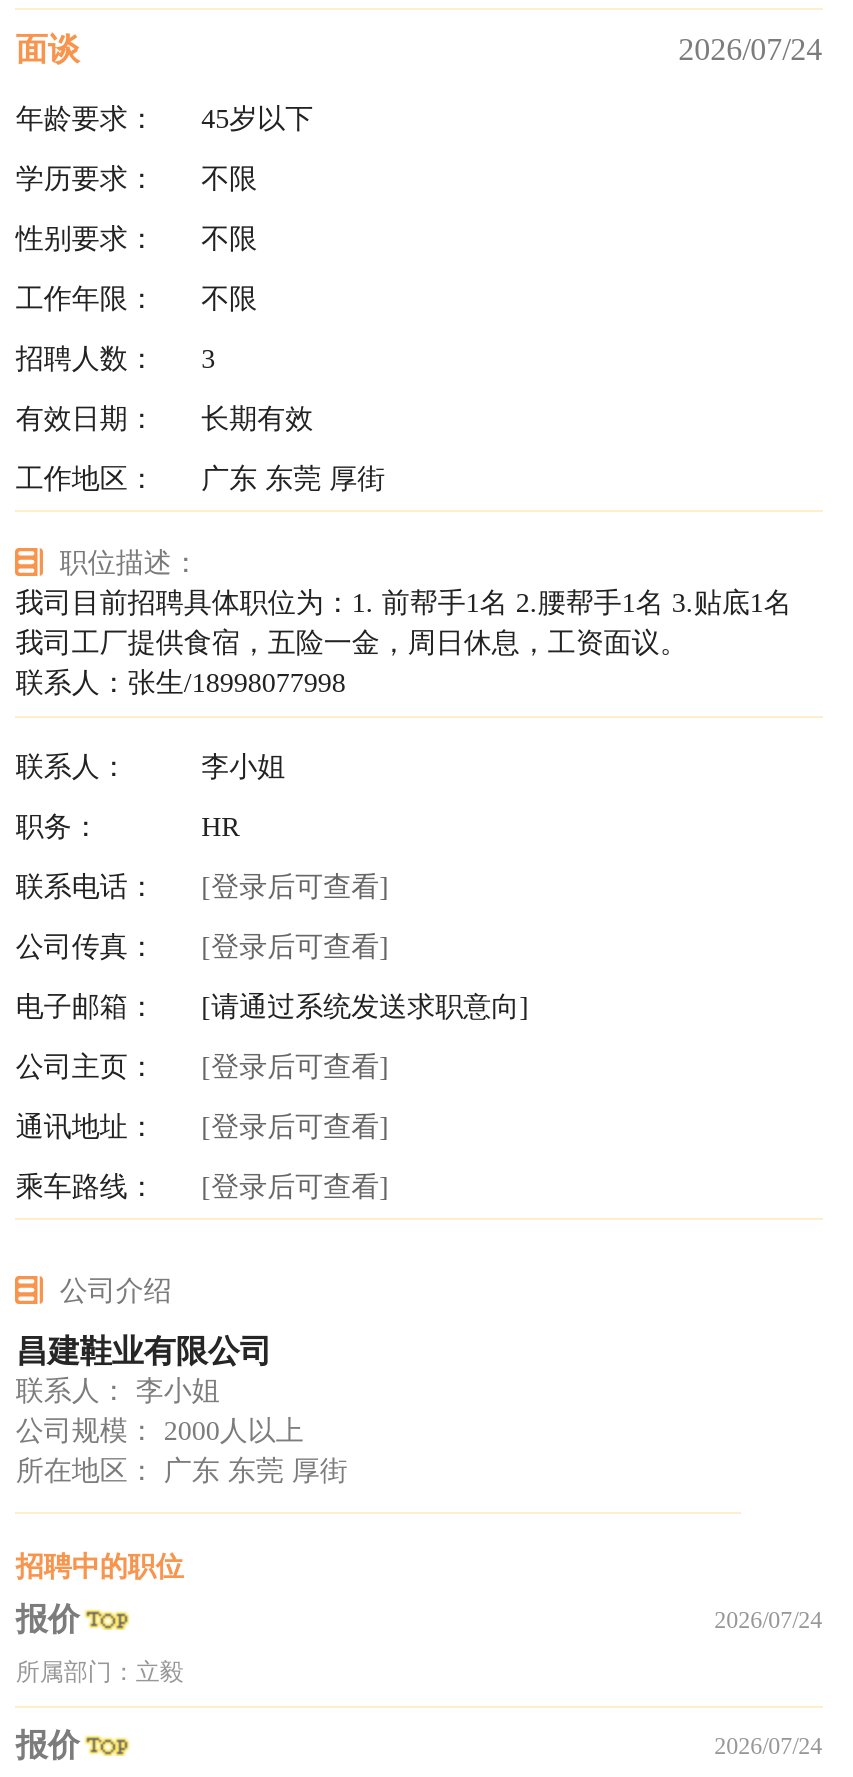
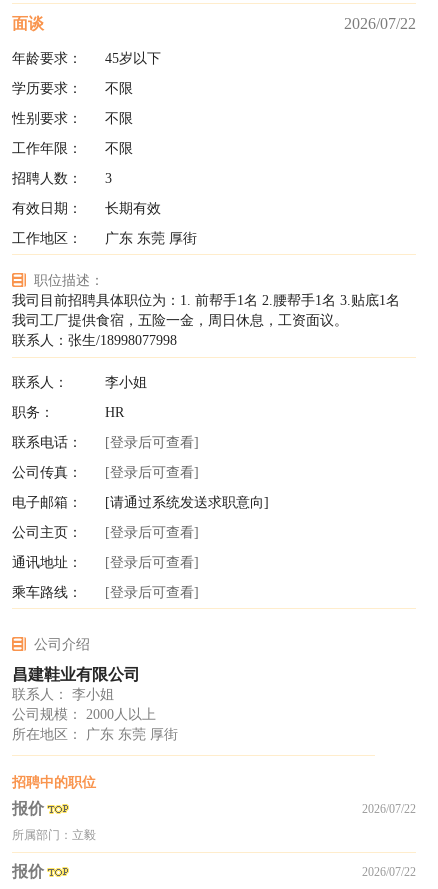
- 2026/07/24
+ 2026/07/22

- 2026/07/24
+ 2026/07/22

- 2026/07/24
+ 2026/07/22
